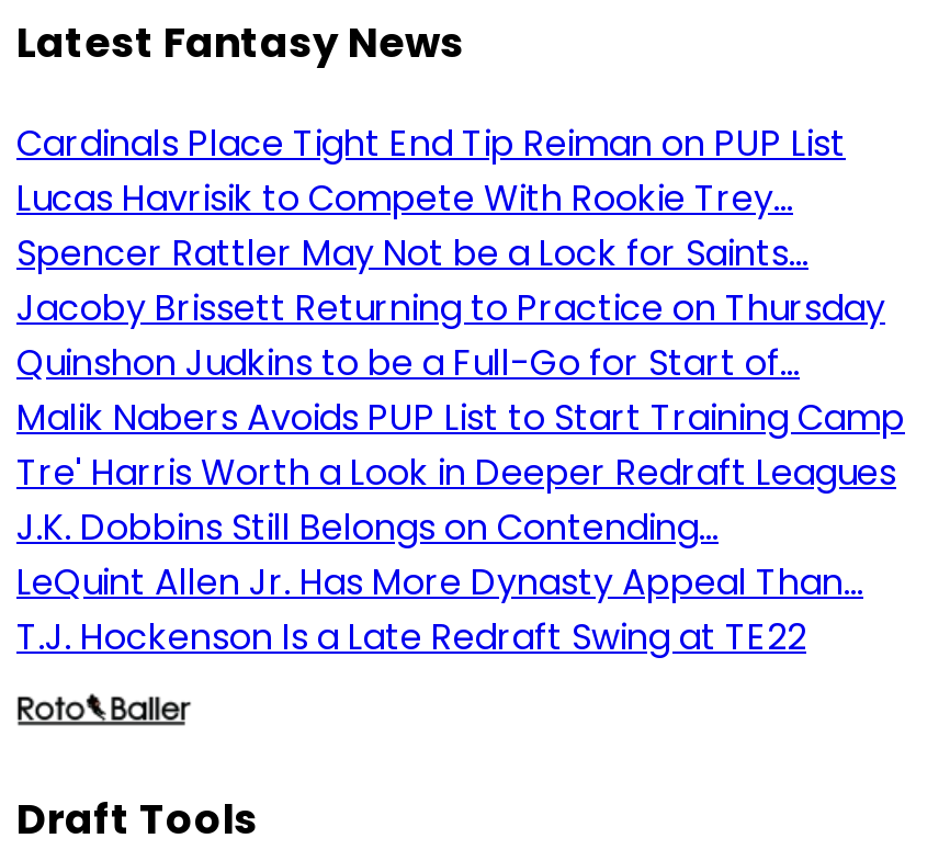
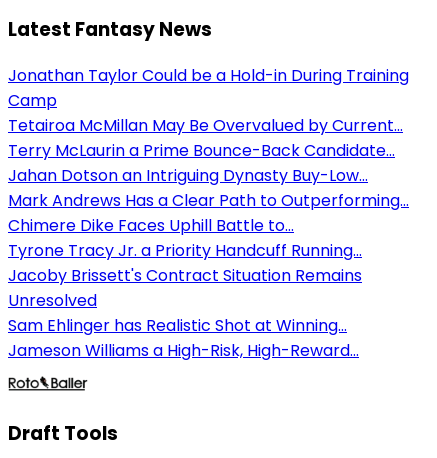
- Cardinals Place Tight End Tip Reiman on PUP List
- Lucas Havrisik to Compete With Rookie Trey...
- Spencer Rattler May Not be a Lock for Saints...
- Jacoby Brissett Returning to Practice on Thursday
- Quinshon Judkins to be a Full-Go for Start of...
- Malik Nabers Avoids PUP List to Start Training Camp
- Tre' Harris Worth a Look in Deeper Redraft Leagues
- J.K. Dobbins Still Belongs on Contending...
- LeQuint Allen Jr. Has More Dynasty Appeal Than...
- T.J. Hockenson Is a Late Redraft Swing at TE22
+ Jonathan Taylor Could be a Hold-in During Training
+ Camp
+ Tetairoa McMillan May Be Overvalued by Current...
+ Terry McLaurin a Prime Bounce-Back Candidate...
+ Jahan Dotson an Intriguing Dynasty Buy-Low...
+ Mark Andrews Has a Clear Path to Outperforming...
+ Chimere Dike Faces Uphill Battle to...
+ Tyrone Tracy Jr. a Priority Handcuff Running...
+ Jacoby Brissett's Contract Situation Remains
+ Unresolved
+ Sam Ehlinger has Realistic Shot at Winning...
+ Jameson Williams a High-Risk, High-Reward...
